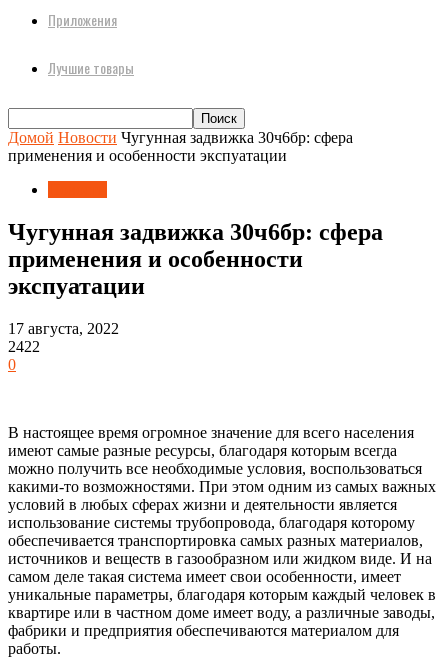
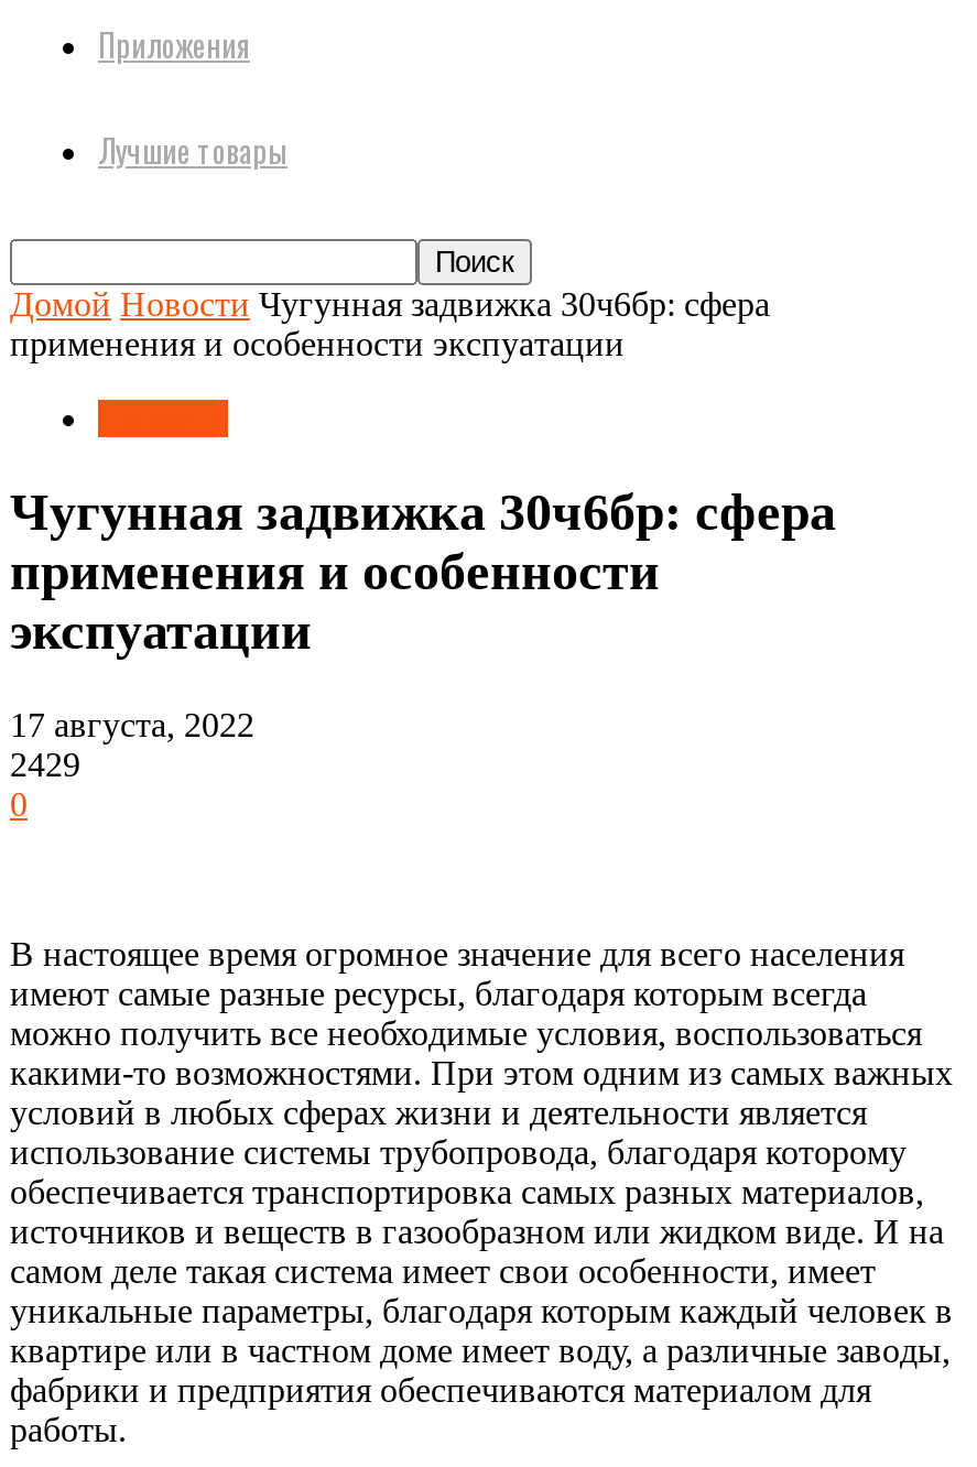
- 2422
+ 2429
